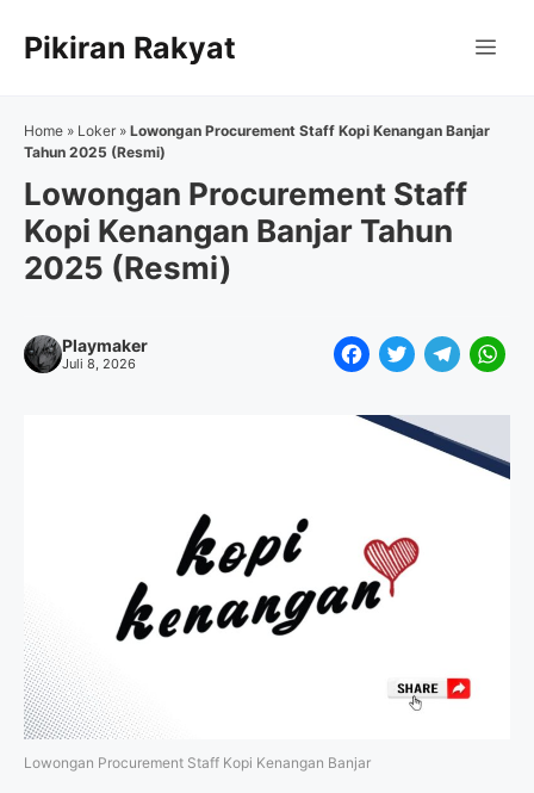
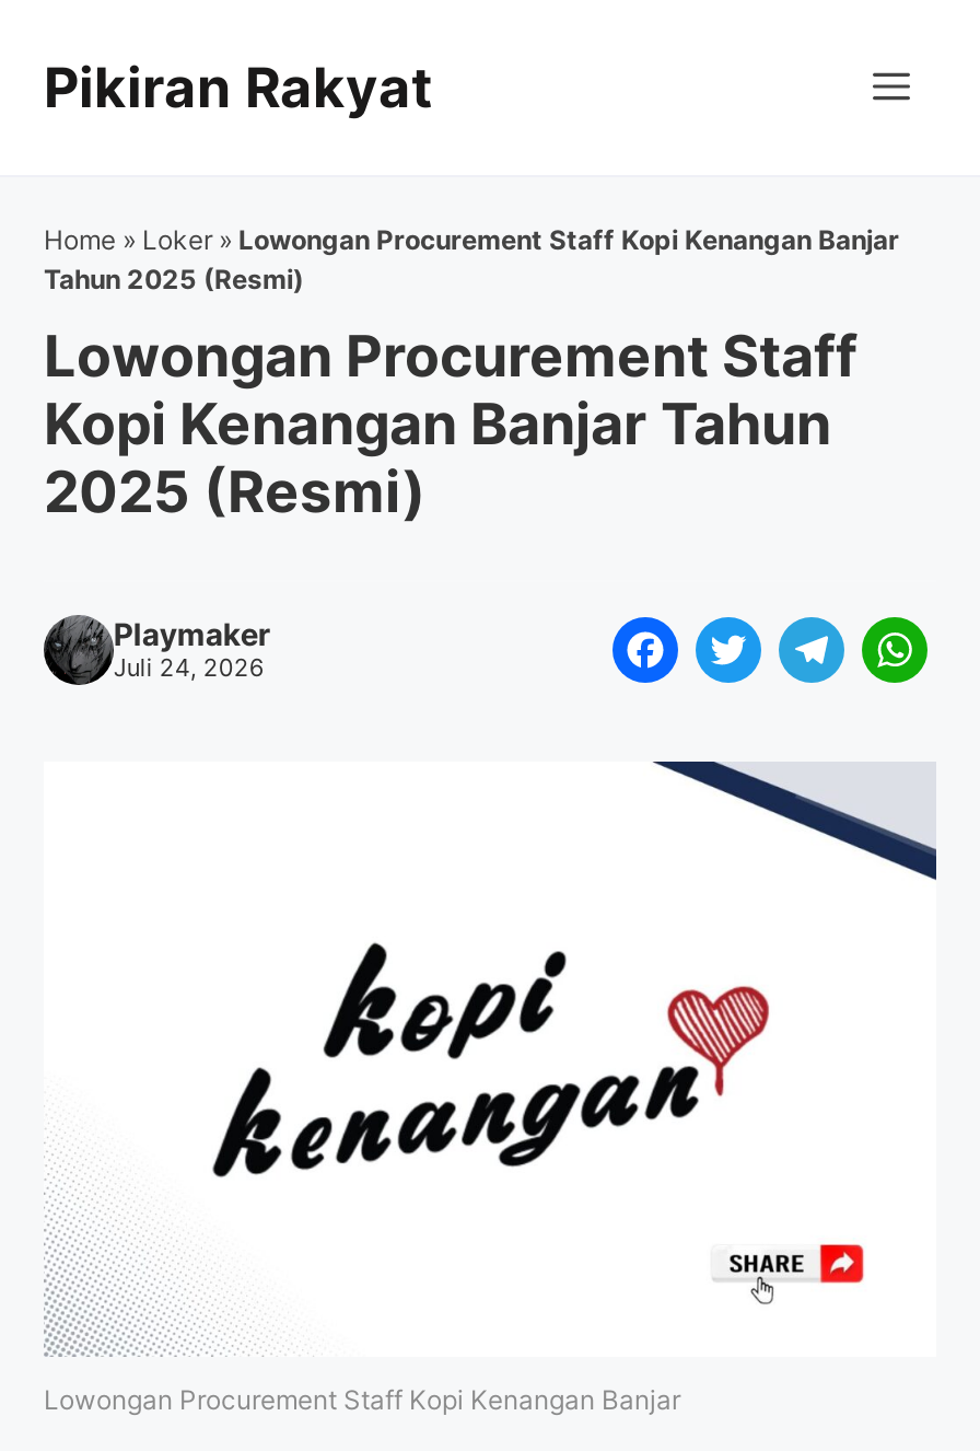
- Juli 8, 2026
+ Juli 24, 2026
